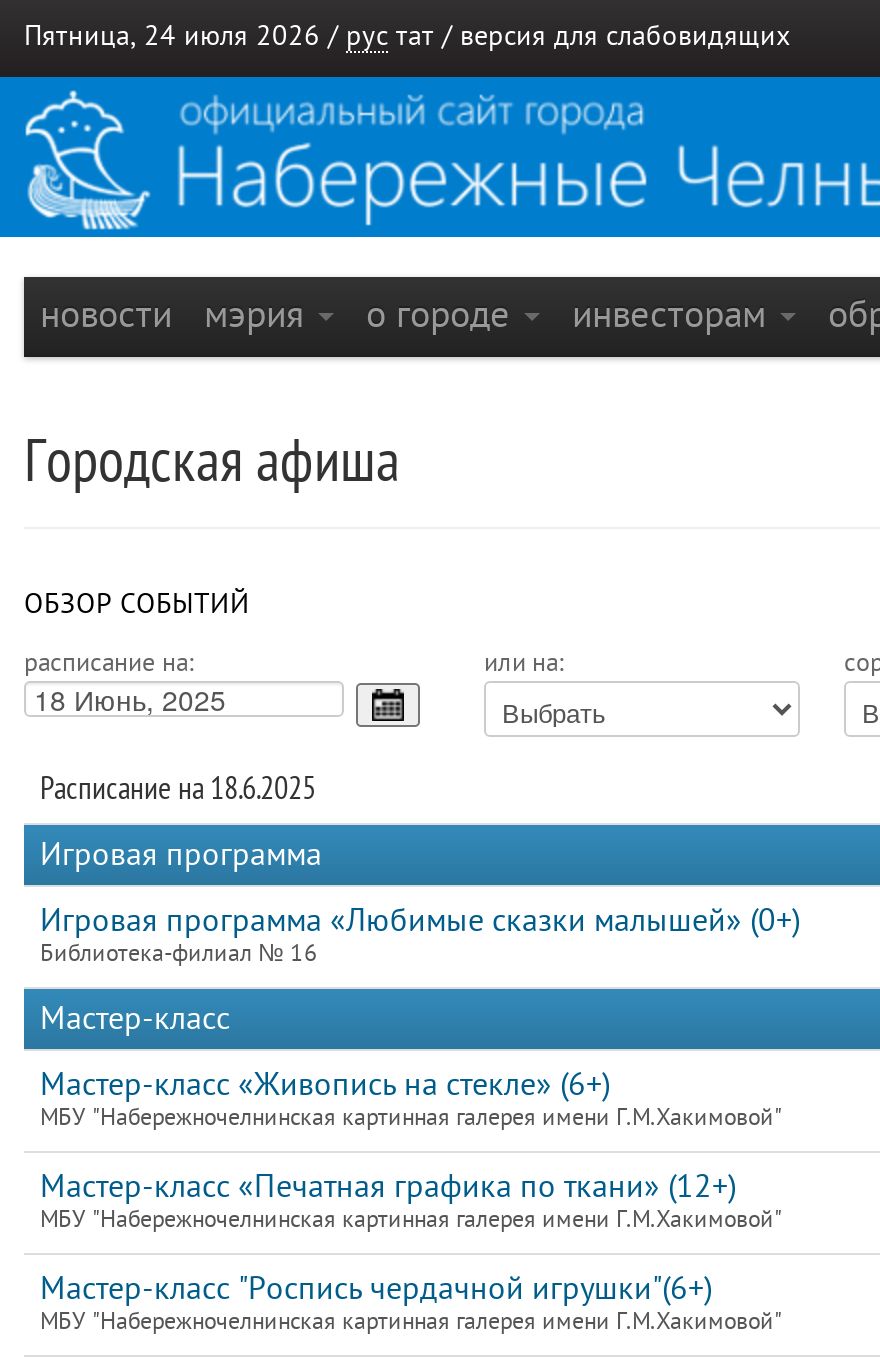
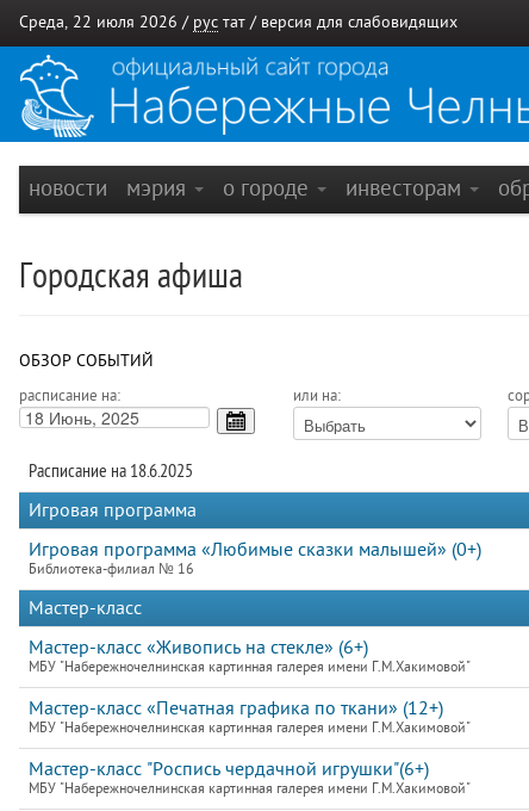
- Пятница, 24 июля 2026 / рус тат / версия для слабовидящих
+ Среда, 22 июля 2026 / рус тат / версия для слабовидящих
